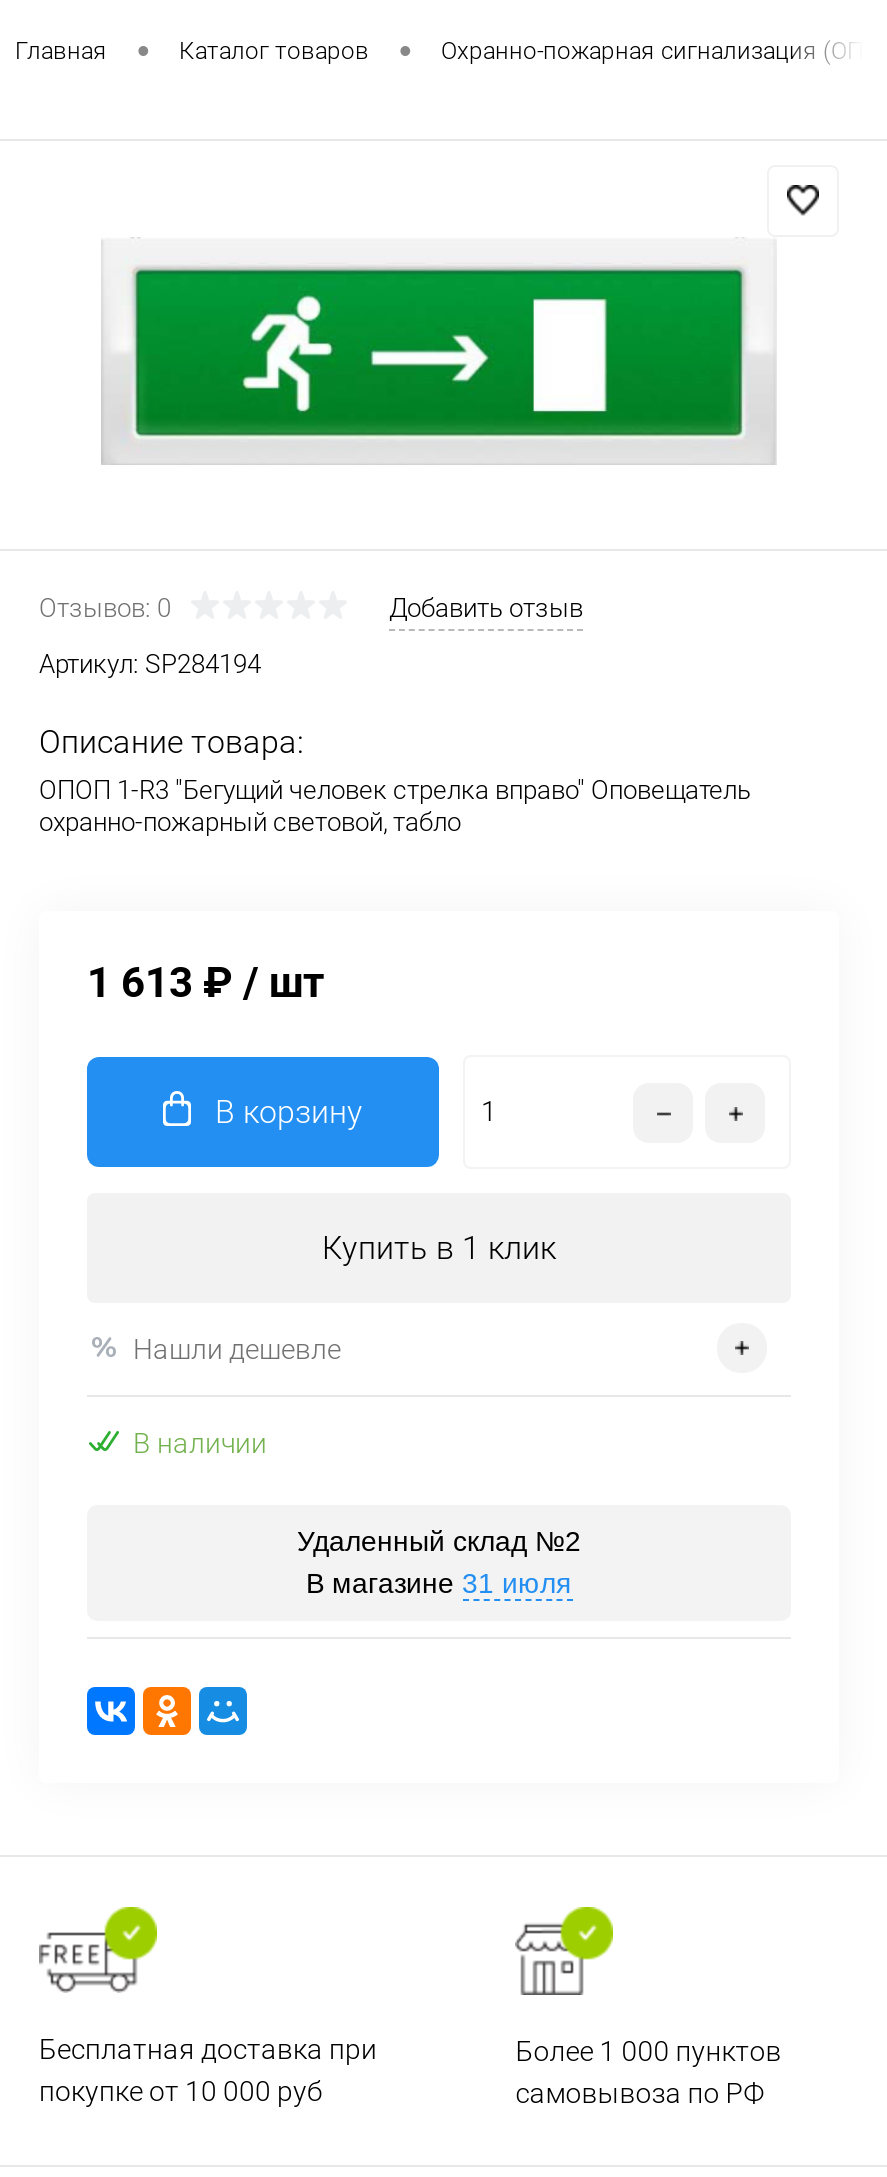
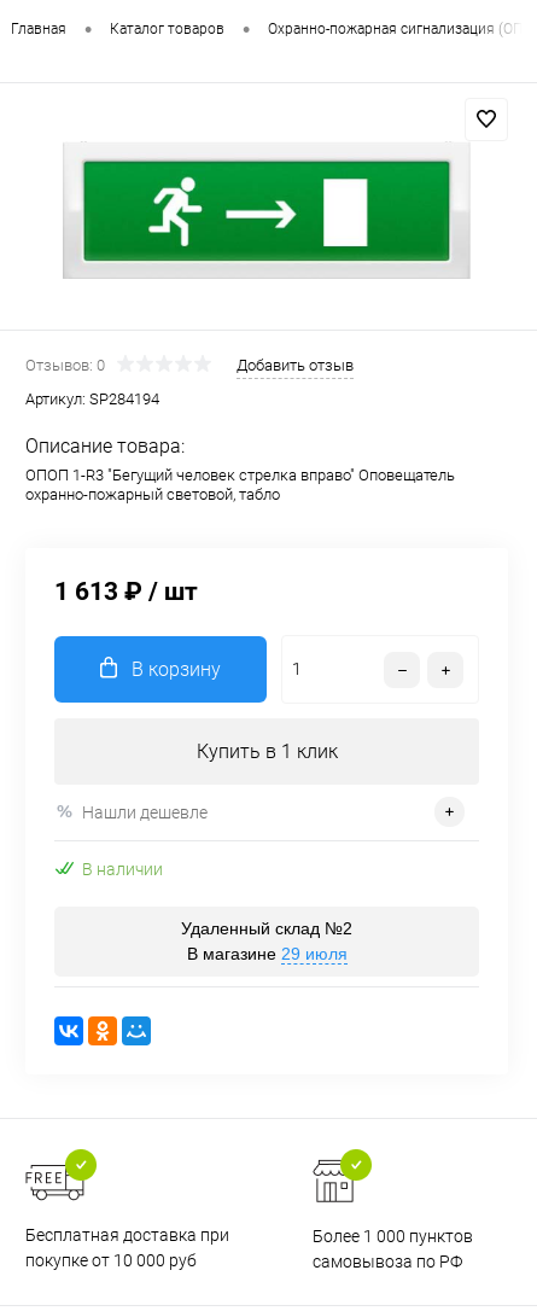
- В магазине 31 июля
+ В магазине 29 июля
